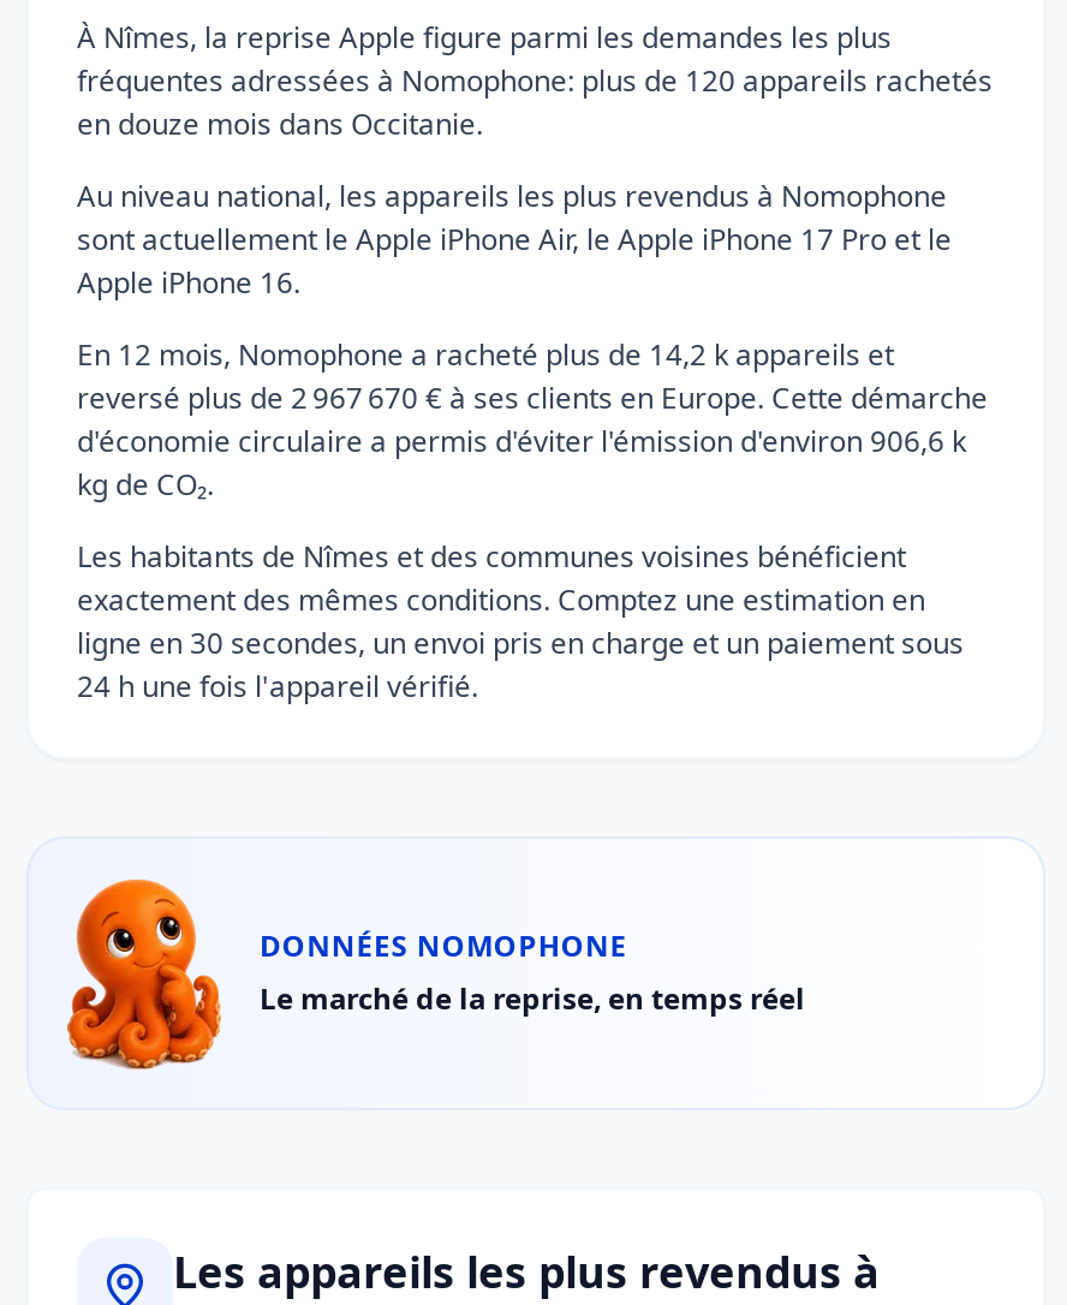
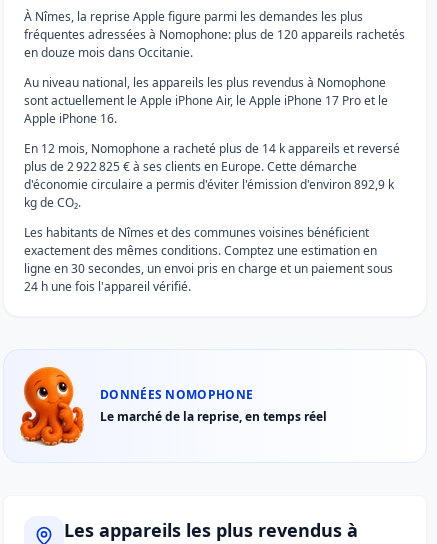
- En 12 mois, Nomophone a racheté plus de 14,2 k appareils et
- reversé plus de 2 967 670 € à ses clients en Europe. Cette démarche
- d'économie circulaire a permis d'éviter l'émission d'environ 906,6 k
+ En 12 mois, Nomophone a racheté plus de 14 k appareils et reversé
+ plus de 2 922 825 € à ses clients en Europe. Cette démarche
+ d'économie circulaire a permis d'éviter l'émission d'environ 892,9 k
